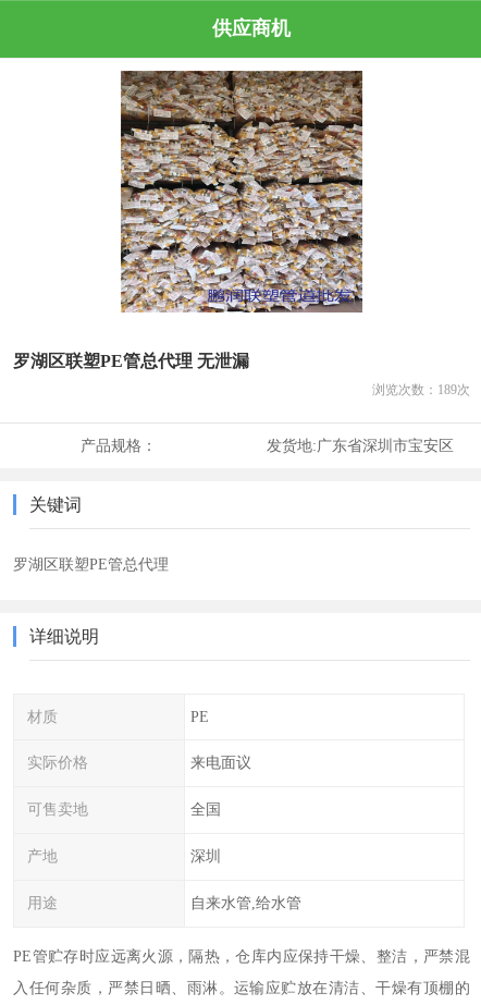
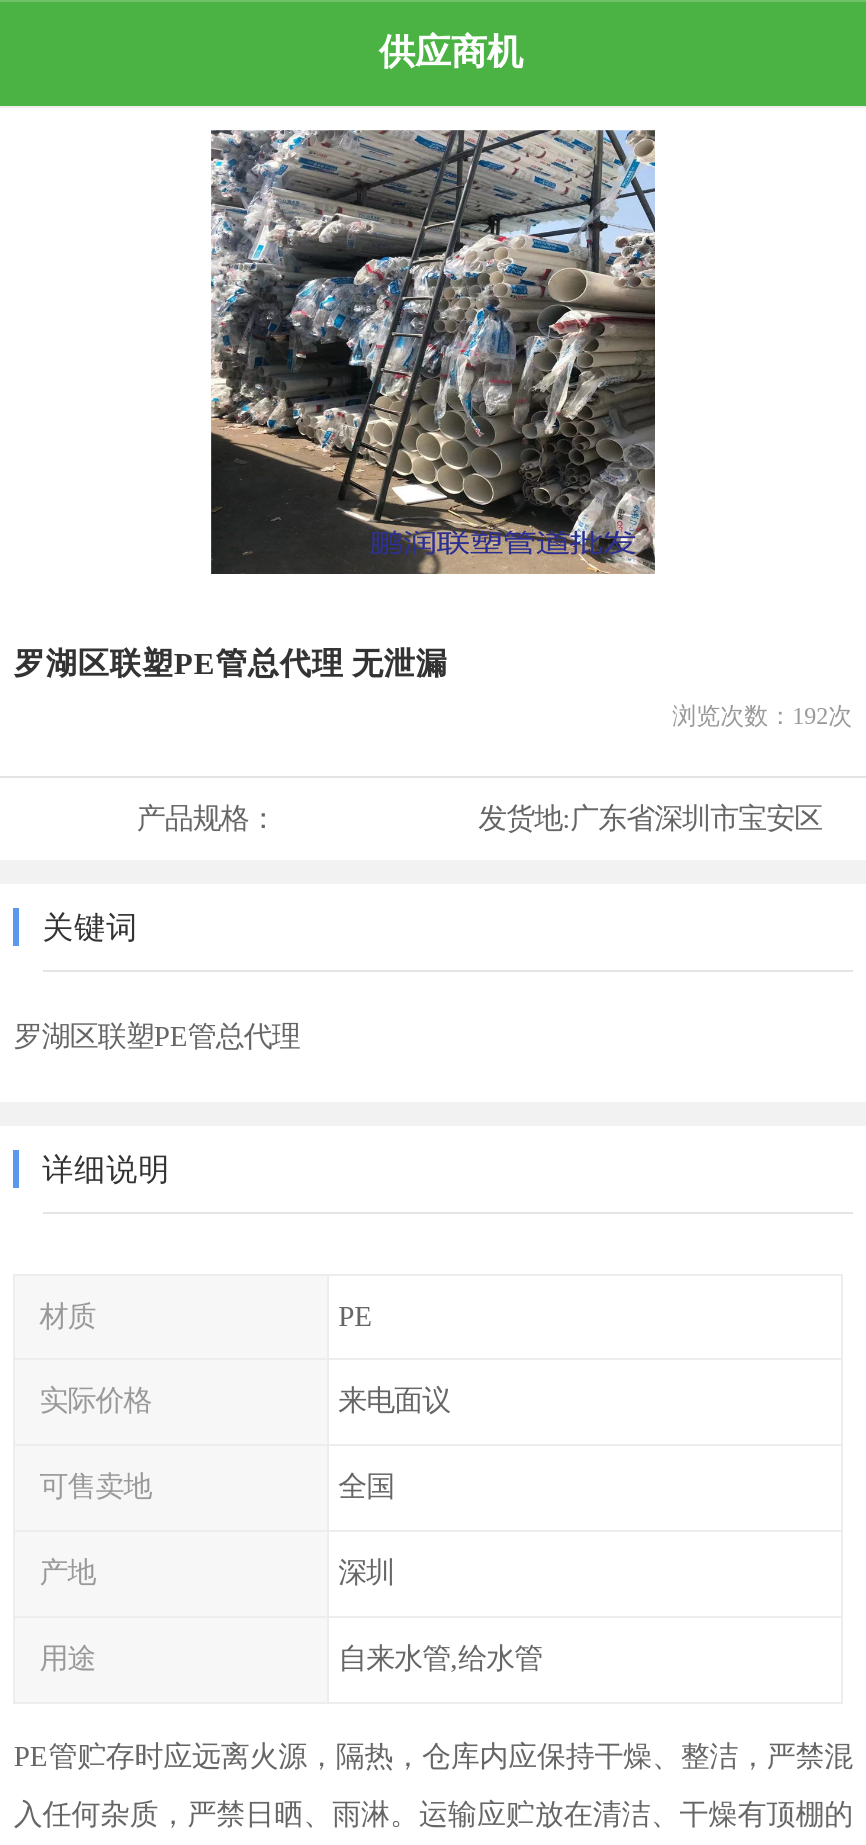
- [image]
+ [image]

- 浏览次数：189次
+ 浏览次数：192次
